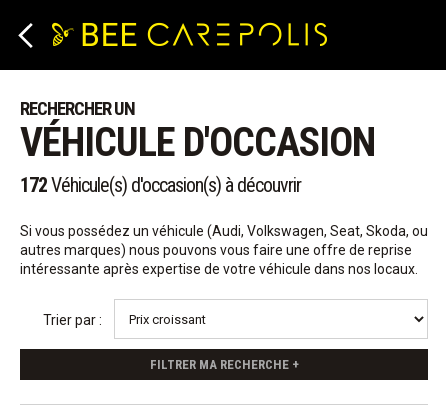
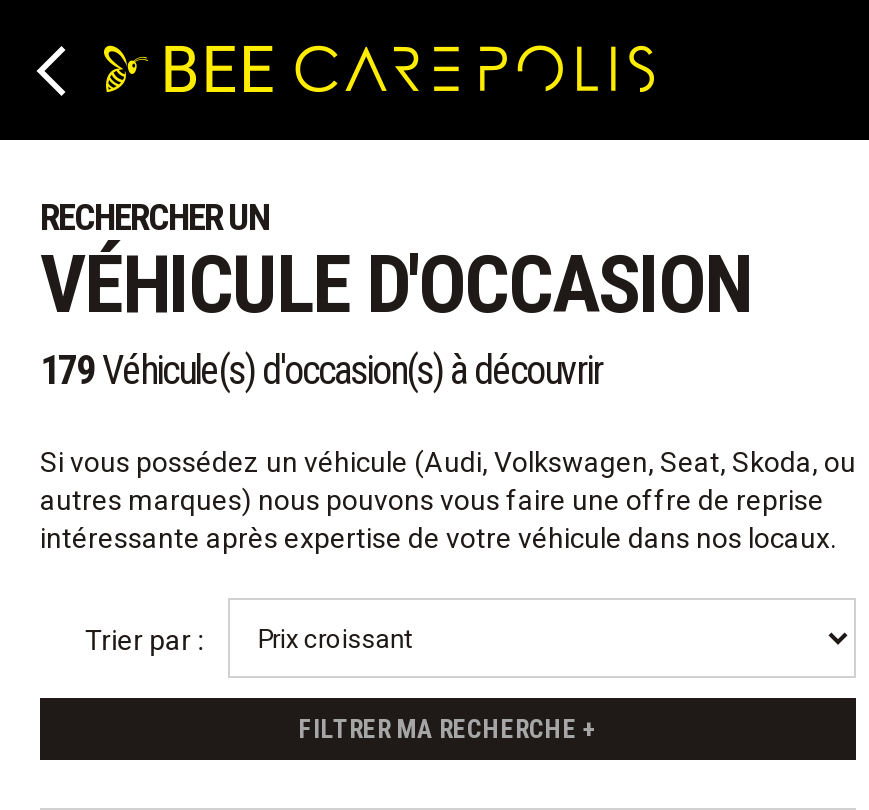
- 172Véhicule(s) d'occasion(s) à découvrir
+ 179Véhicule(s) d'occasion(s) à découvrir
